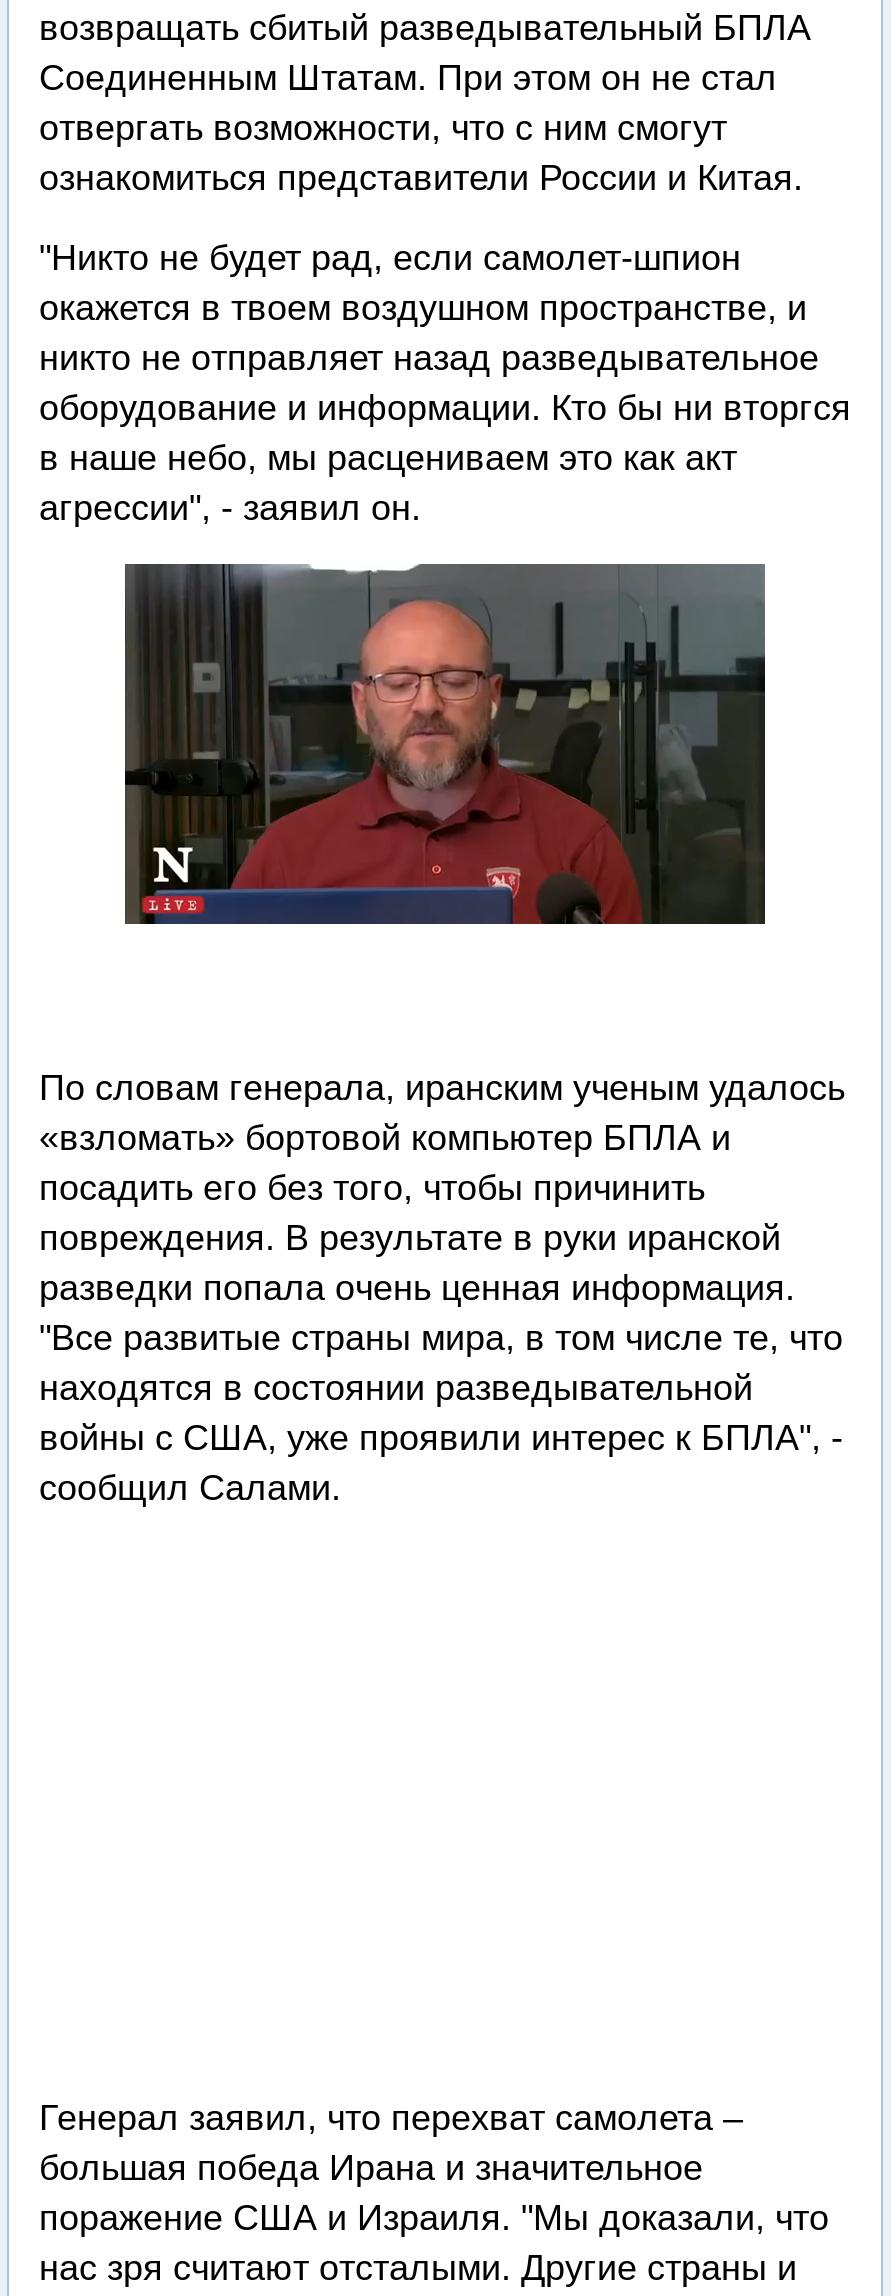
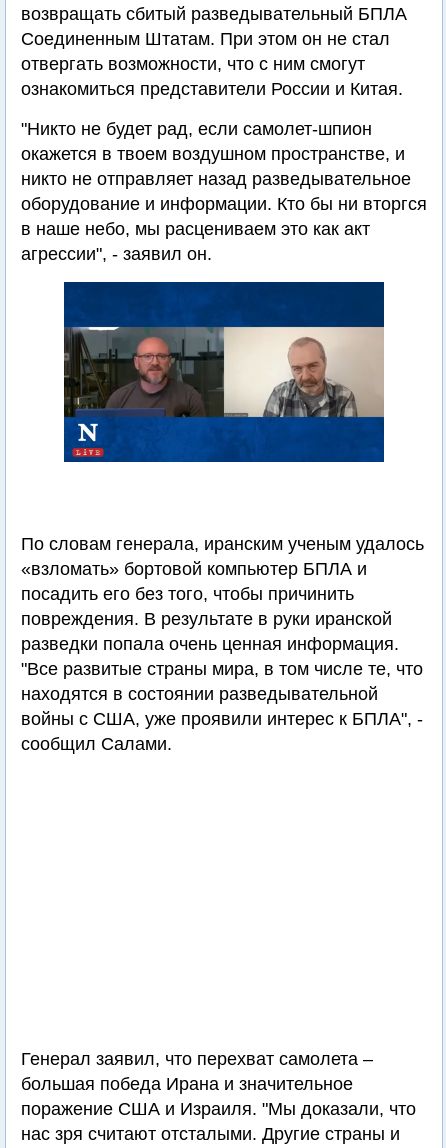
- [image]
+ [image]
